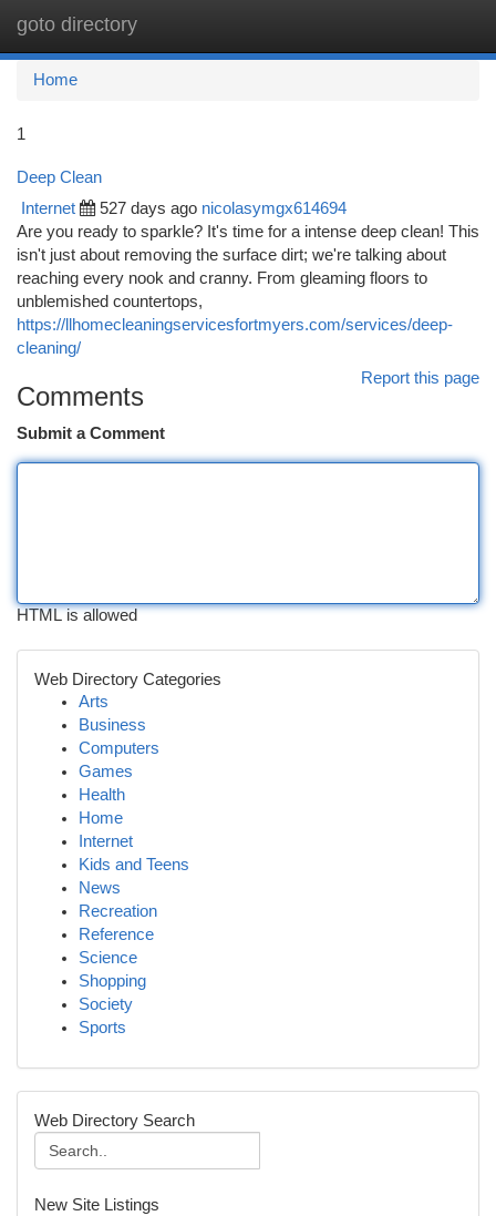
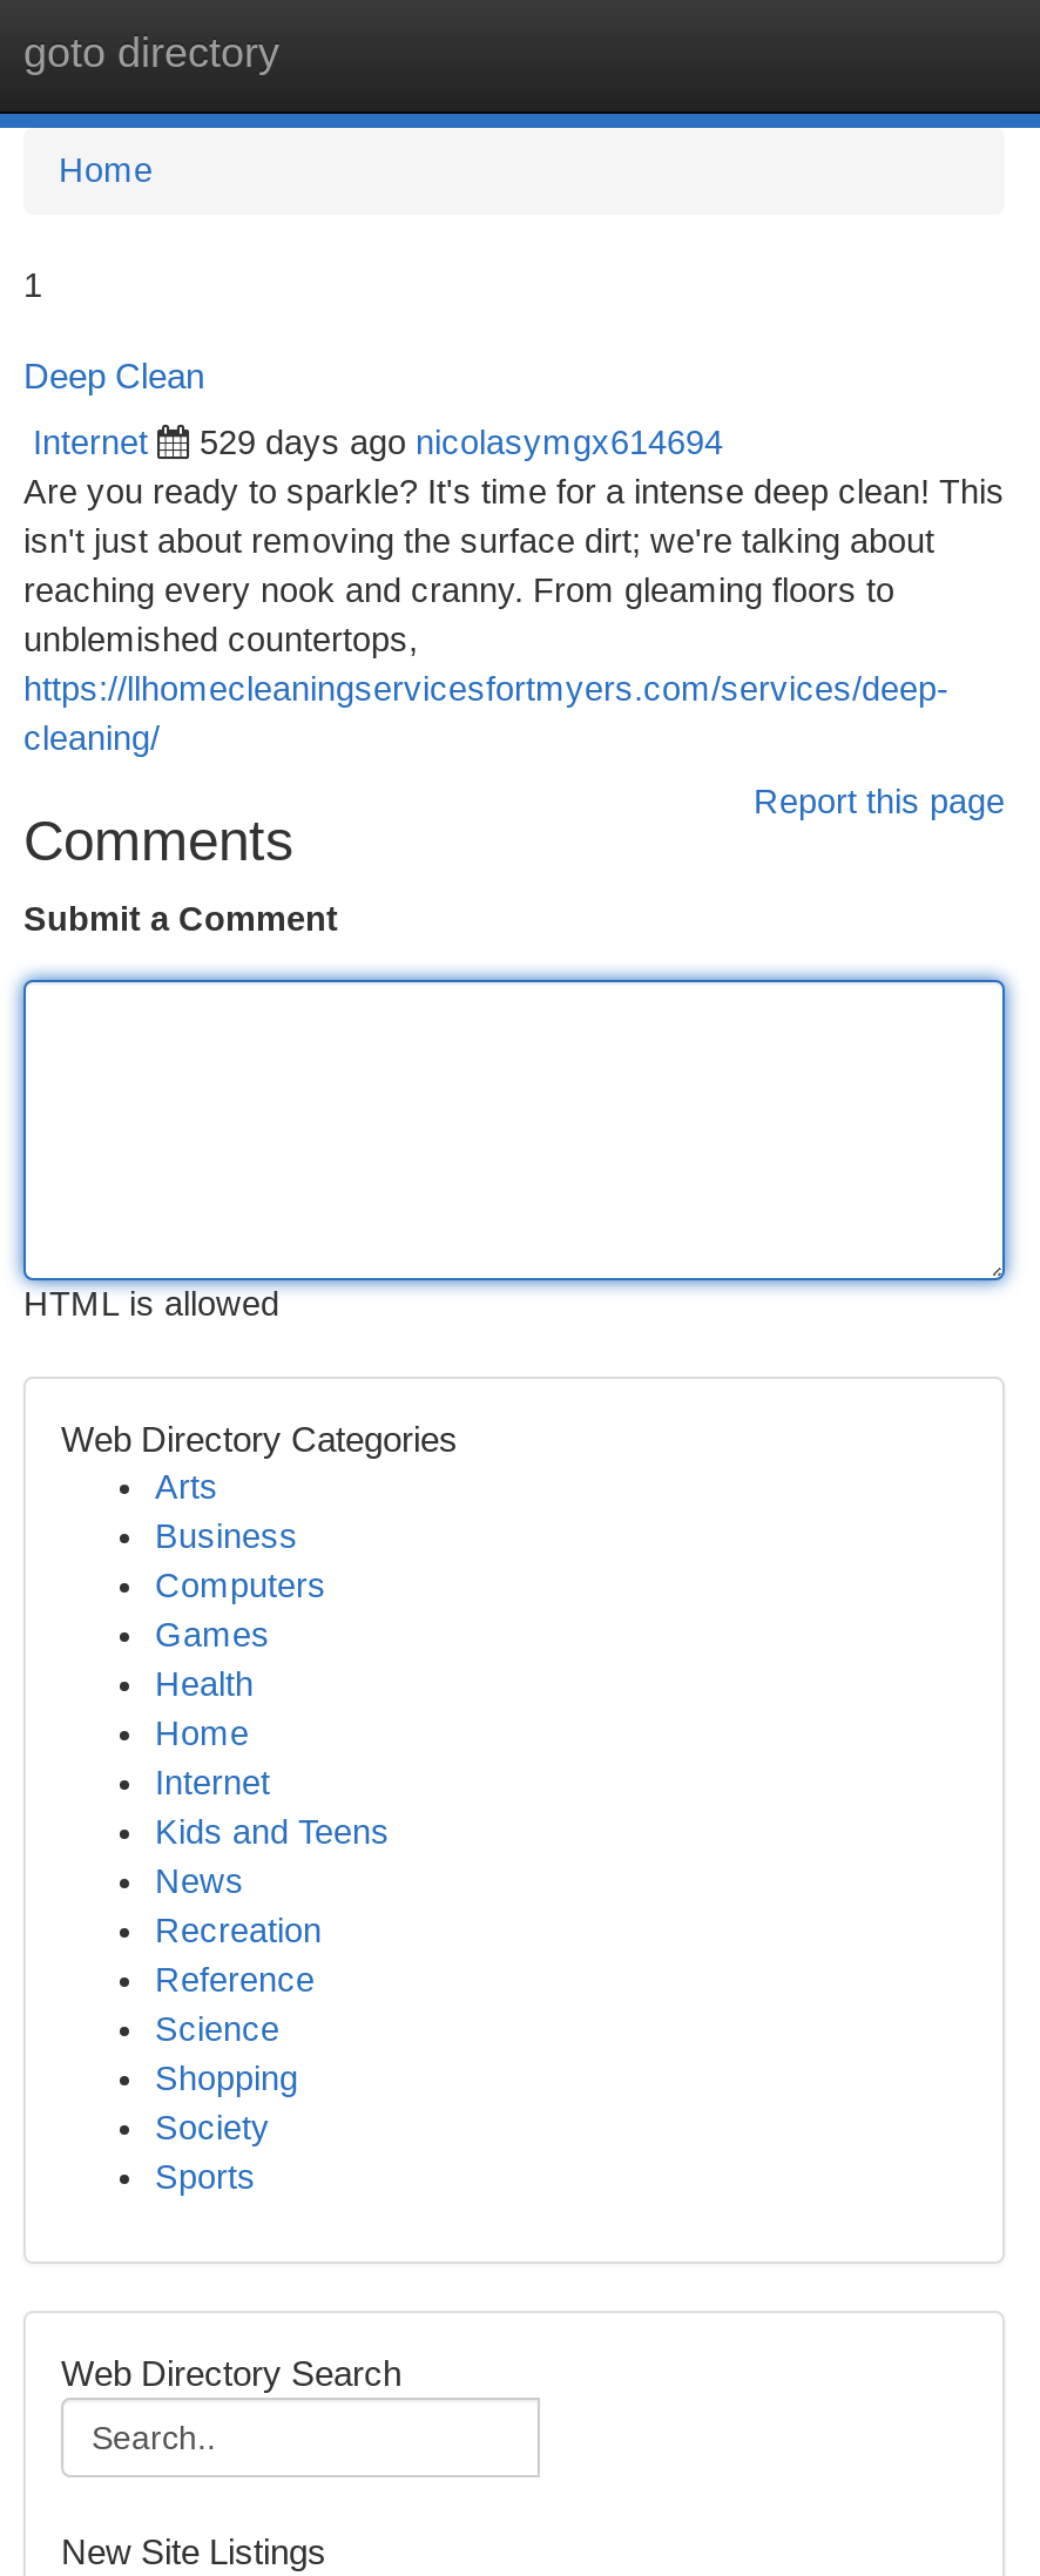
- 527 days ago nicolasymgx614694
+ 529 days ago nicolasymgx614694
